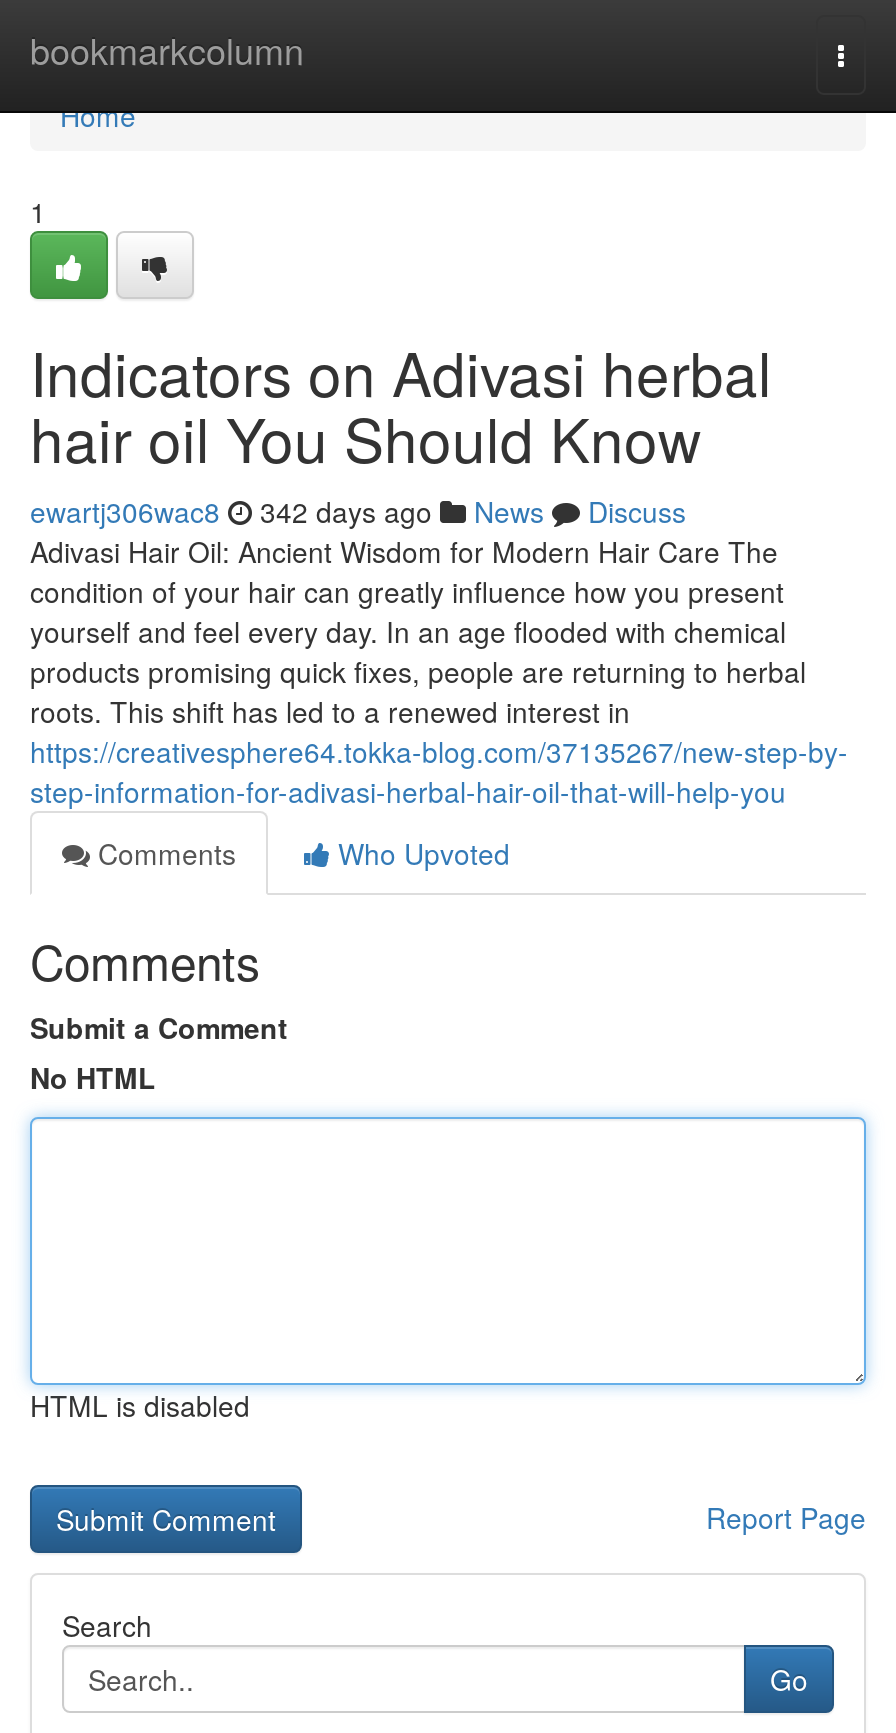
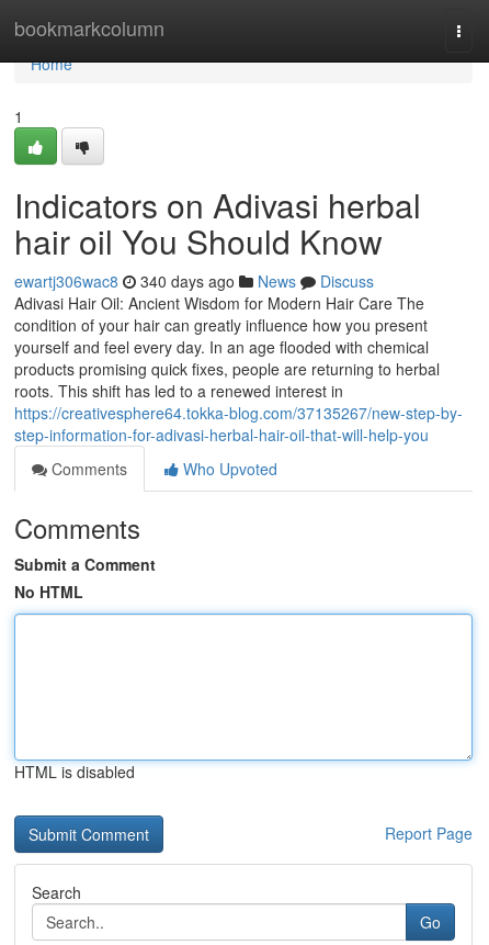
- ewartj306wac8 342 days ago News Discuss
+ ewartj306wac8 340 days ago News Discuss
